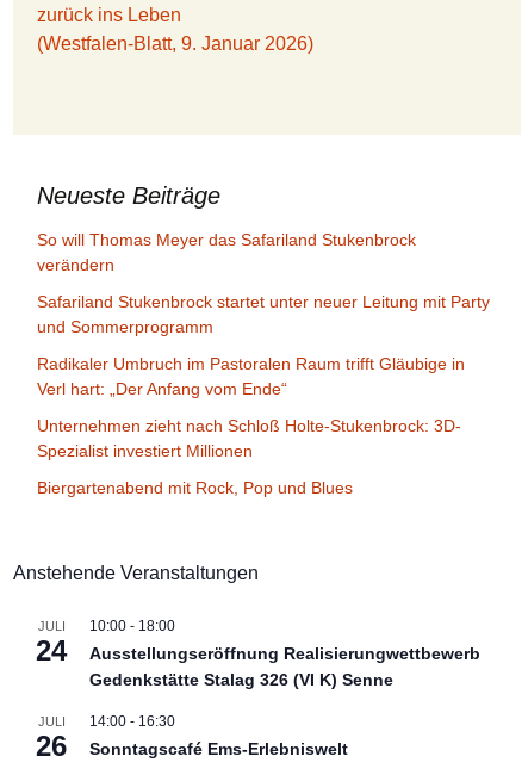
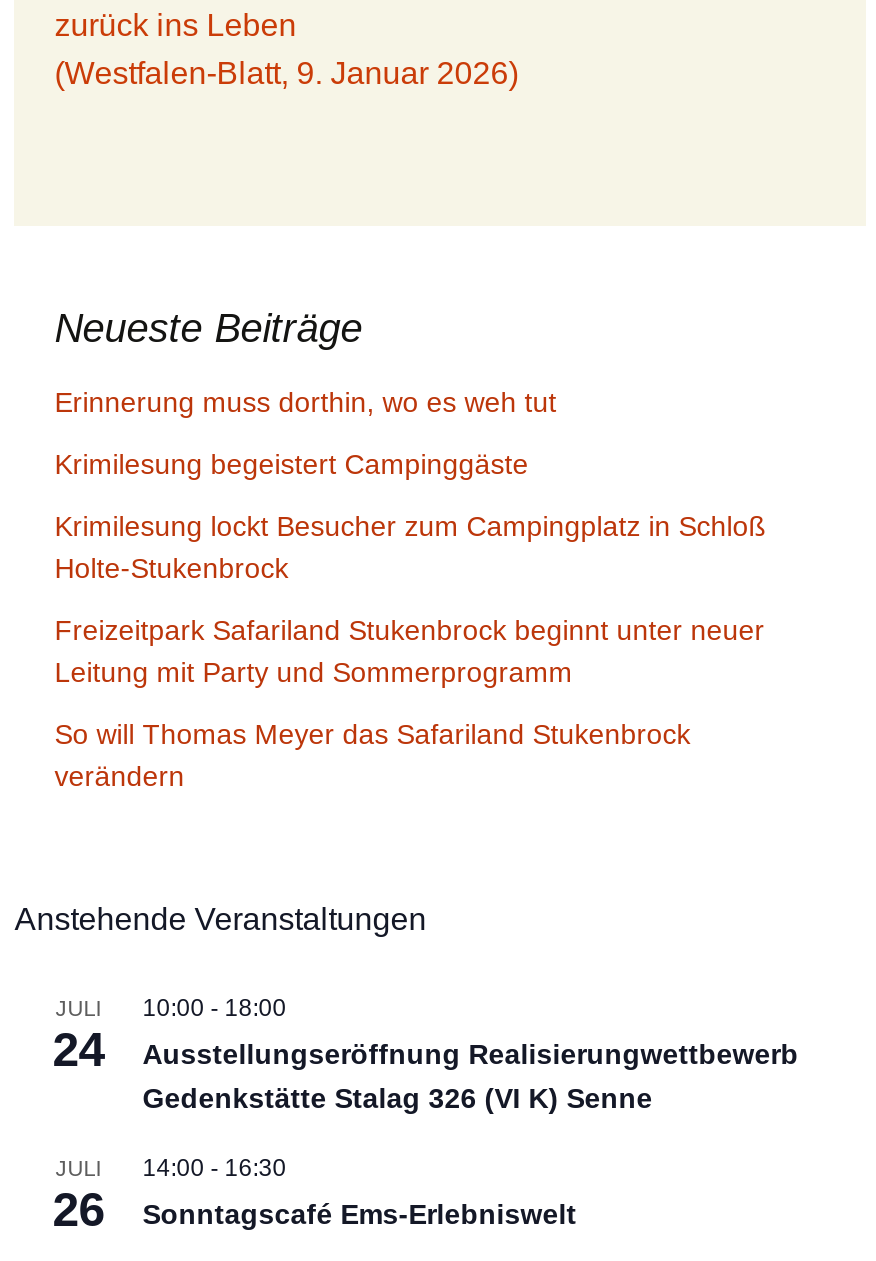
+ Erinnerung muss dorthin, wo es weh tut
+ Krimilesung begeistert Campinggäste
+ Krimilesung lockt Besucher zum Campingplatz in Schloß
+ Holte-Stukenbrock
+ Freizeitpark Safariland Stukenbrock beginnt unter neuer
+ Leitung mit Party und Sommerprogramm

moved down: So will Thomas Meyer das Safariland Stukenbrock | verändern

- Safariland Stukenbrock startet unter neuer Leitung mit Party
- und Sommerprogramm
- Radikaler Umbruch im Pastoralen Raum trifft Gläubige in
- Verl hart: „Der Anfang vom Ende“
- Unternehmen zieht nach Schloß Holte-Stukenbrock: 3D-
- Spezialist investiert Millionen
- Biergartenabend mit Rock, Pop und Blues
